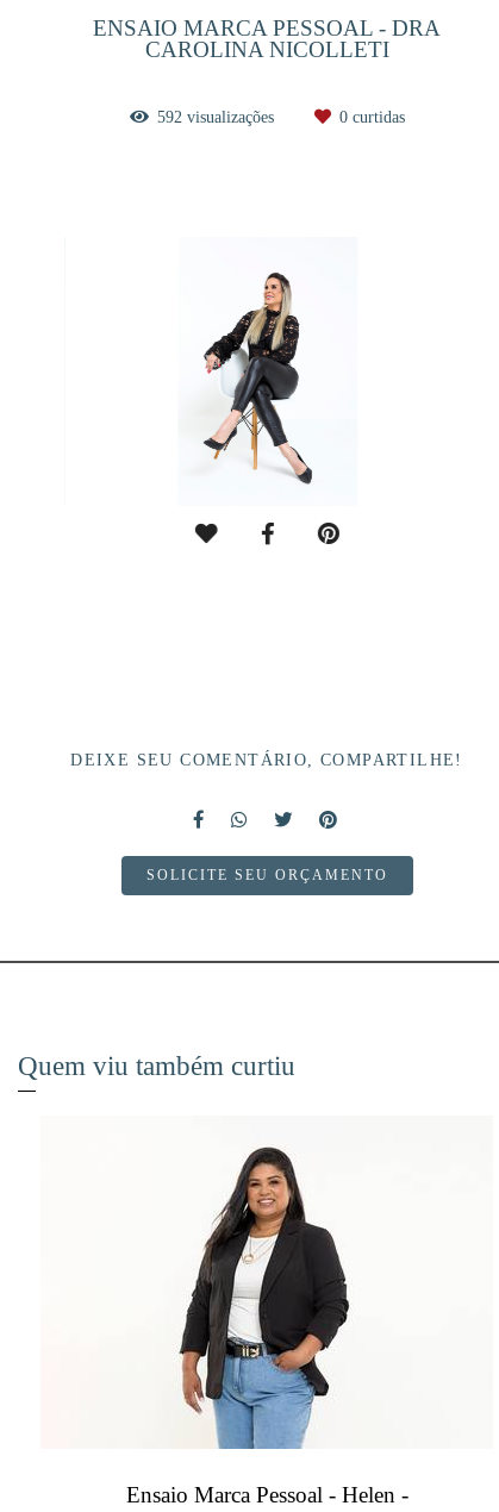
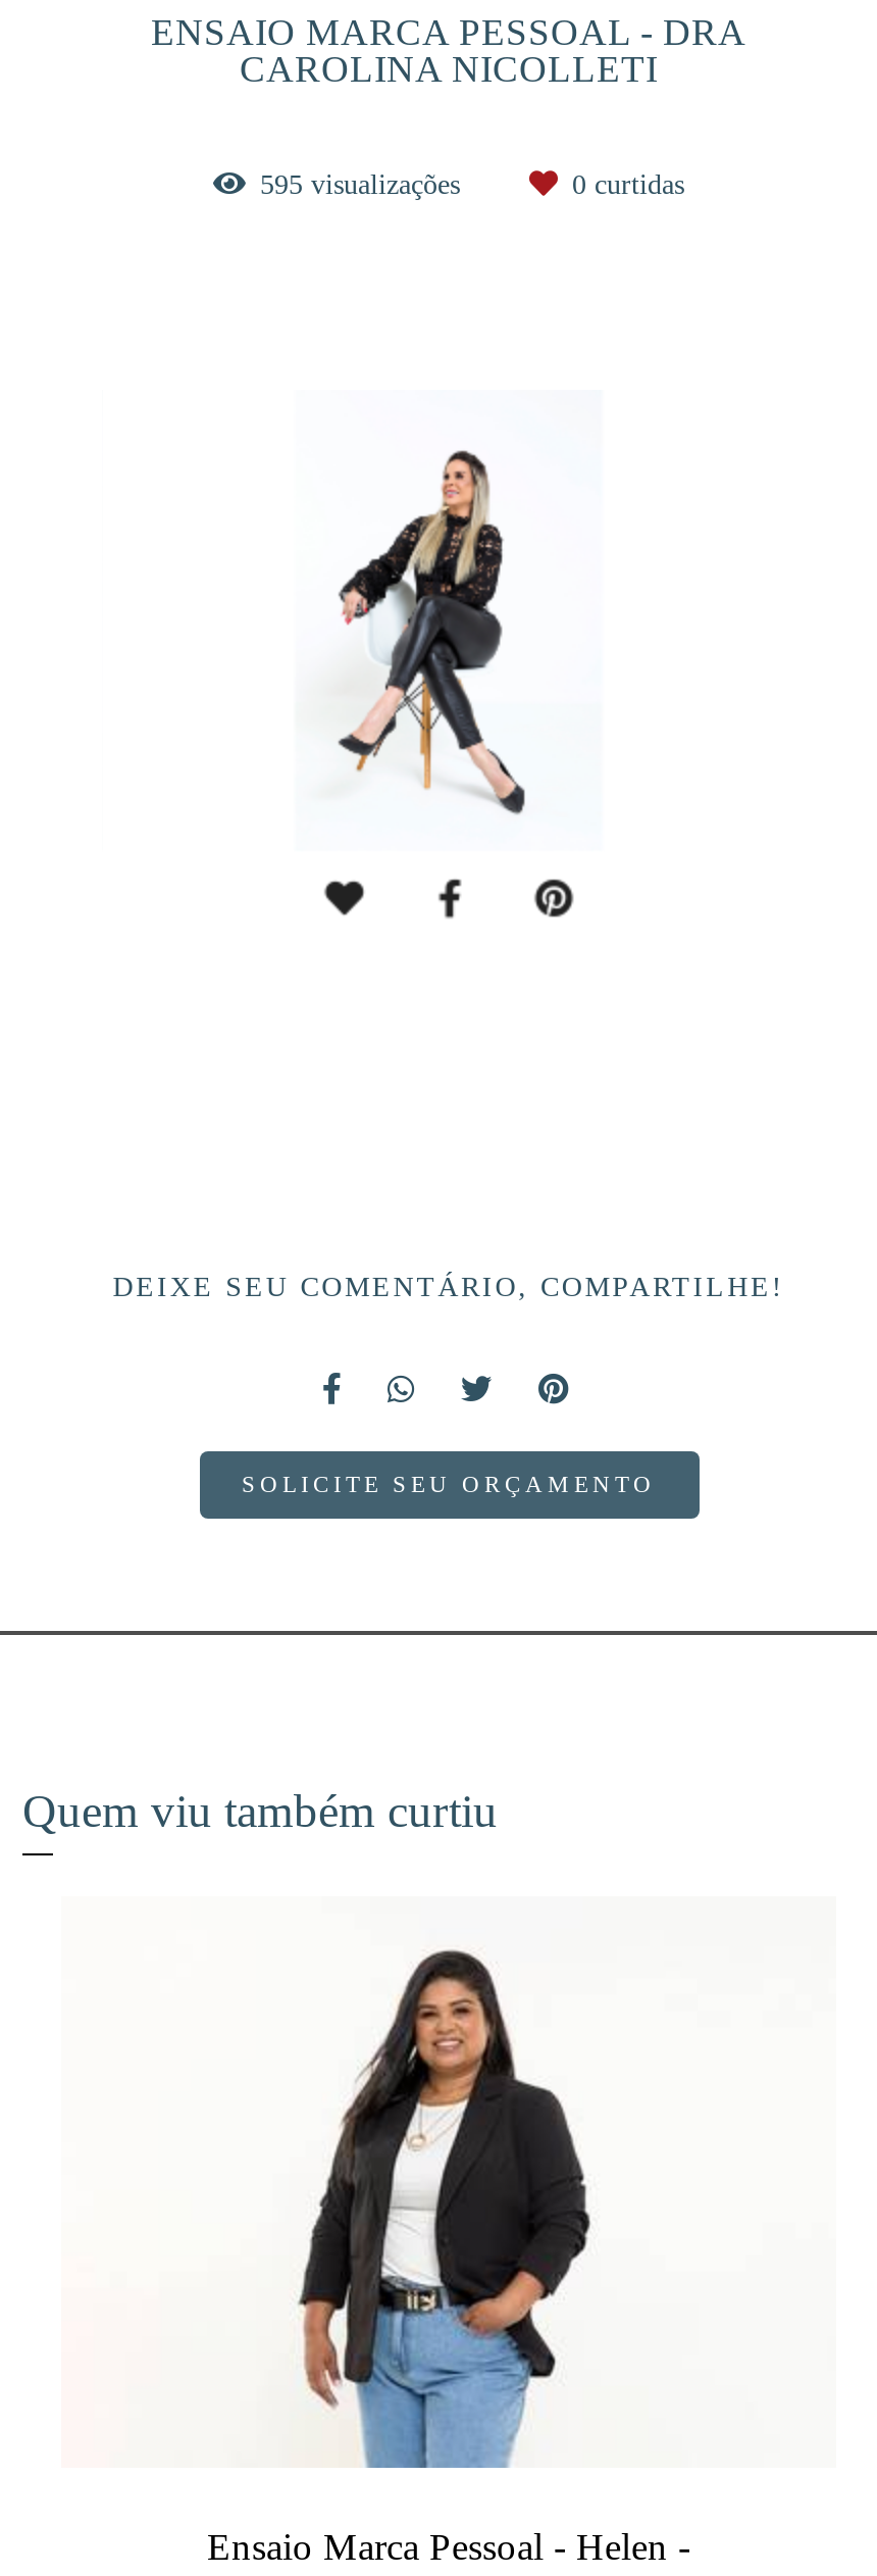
- 592 visualizações
+ 595 visualizações
